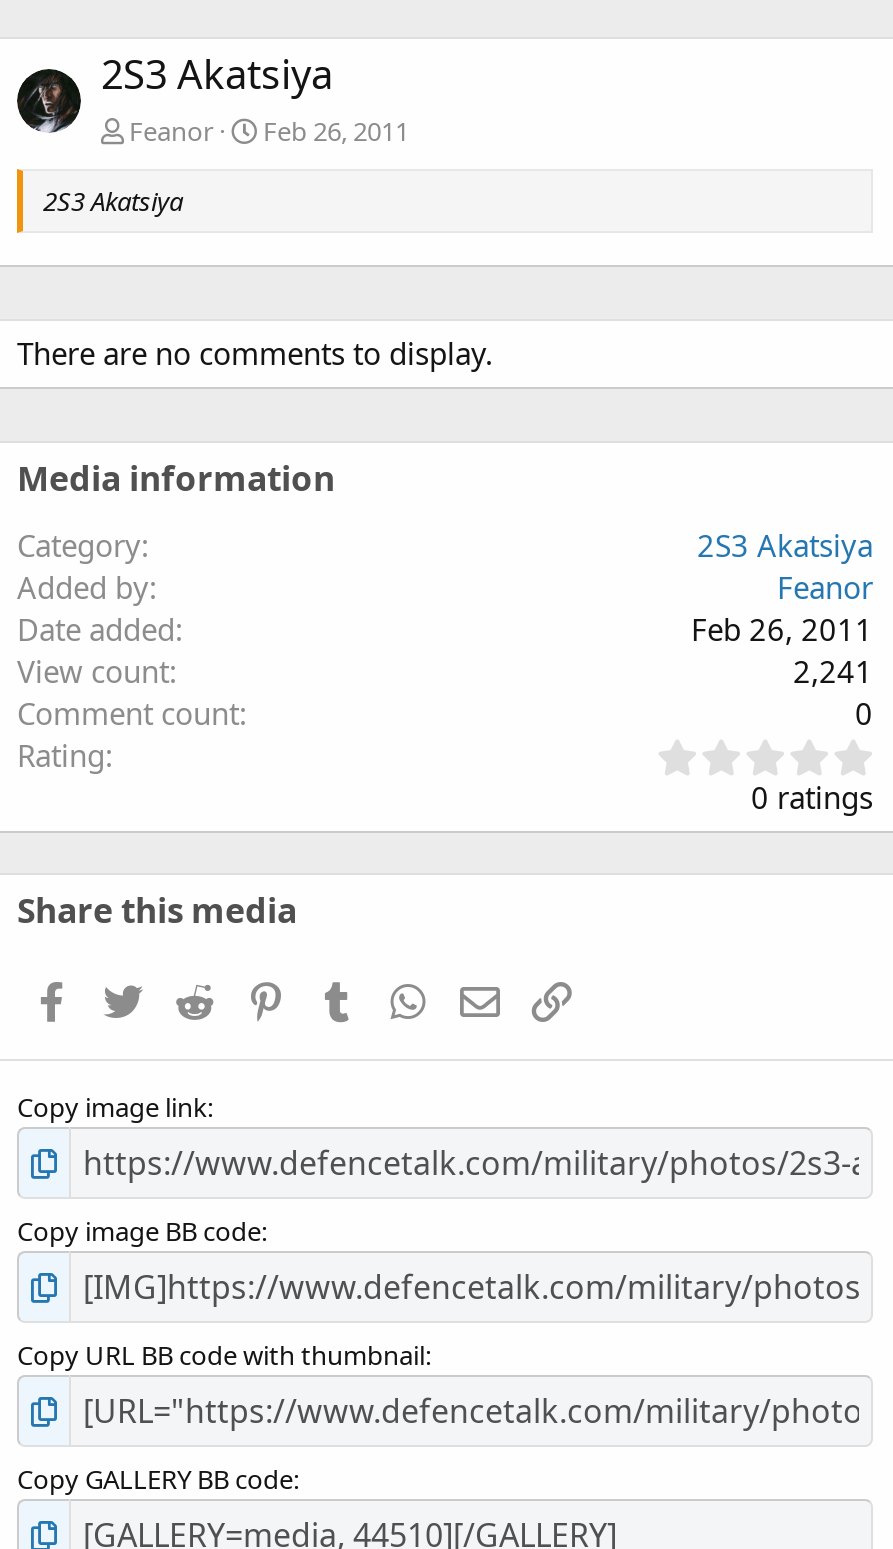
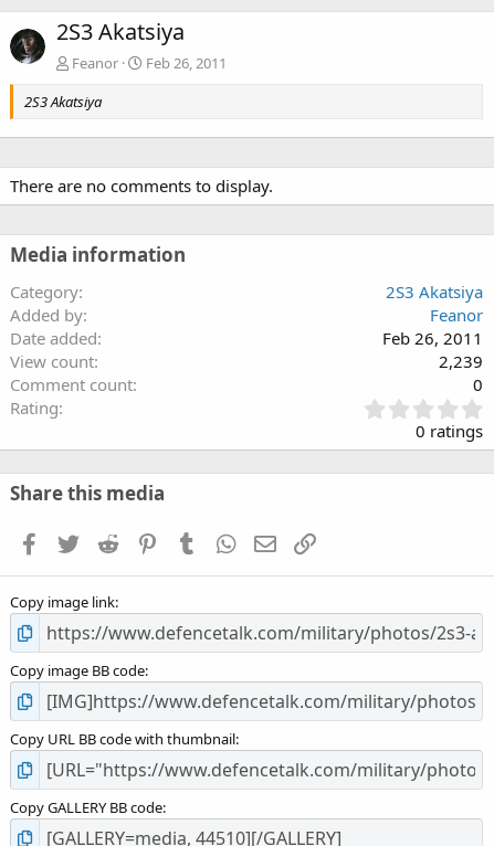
- 2,241
+ 2,239
